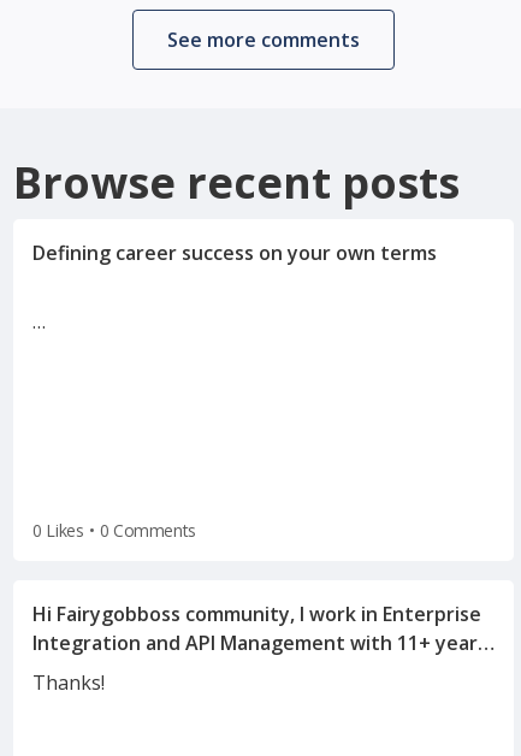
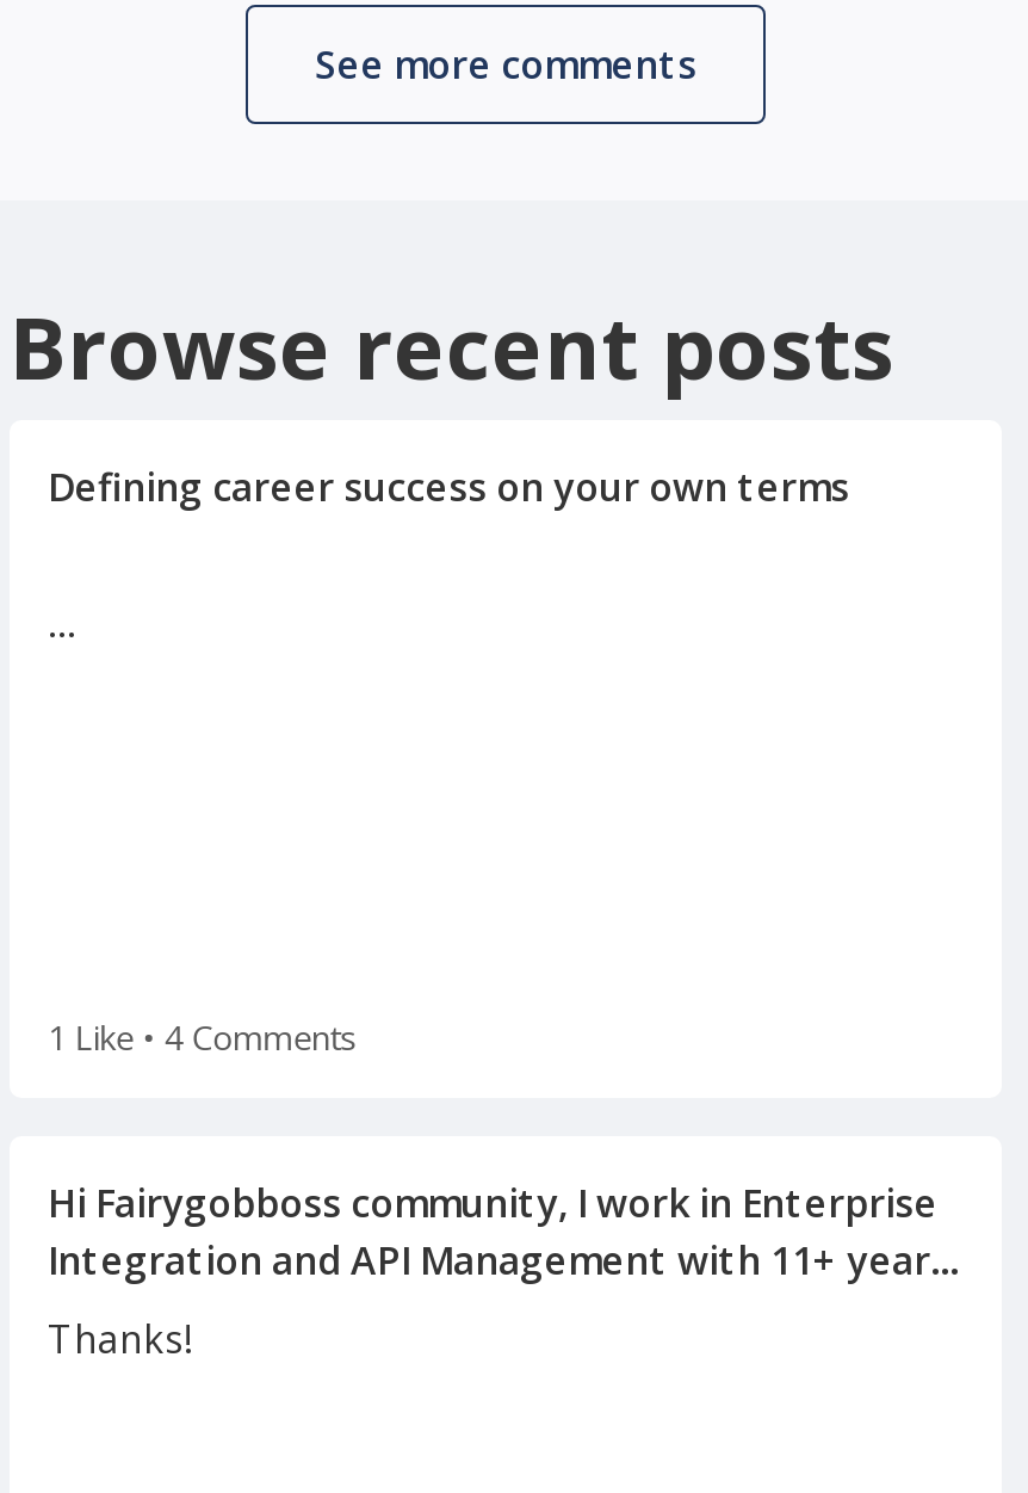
- 0 Likes • 0 Comments
+ 1 Like • 4 Comments
